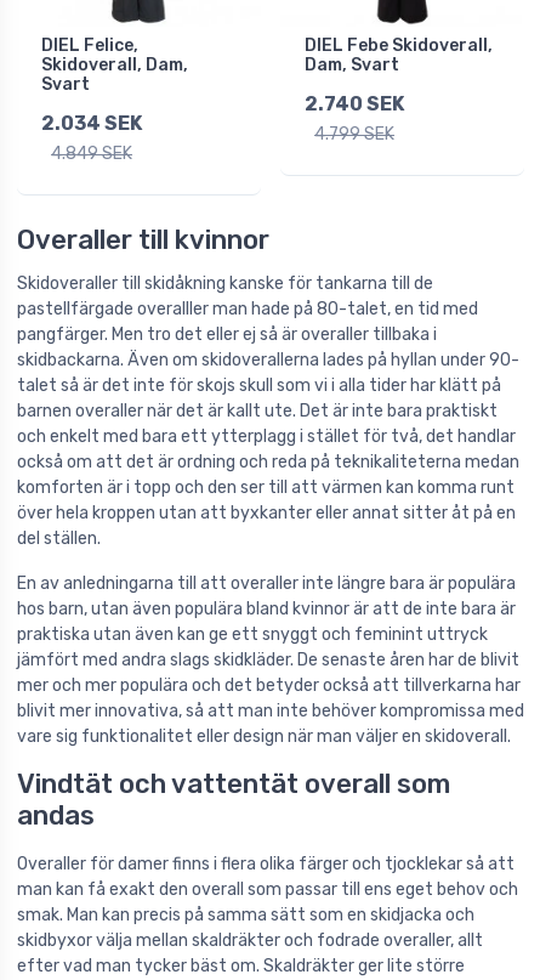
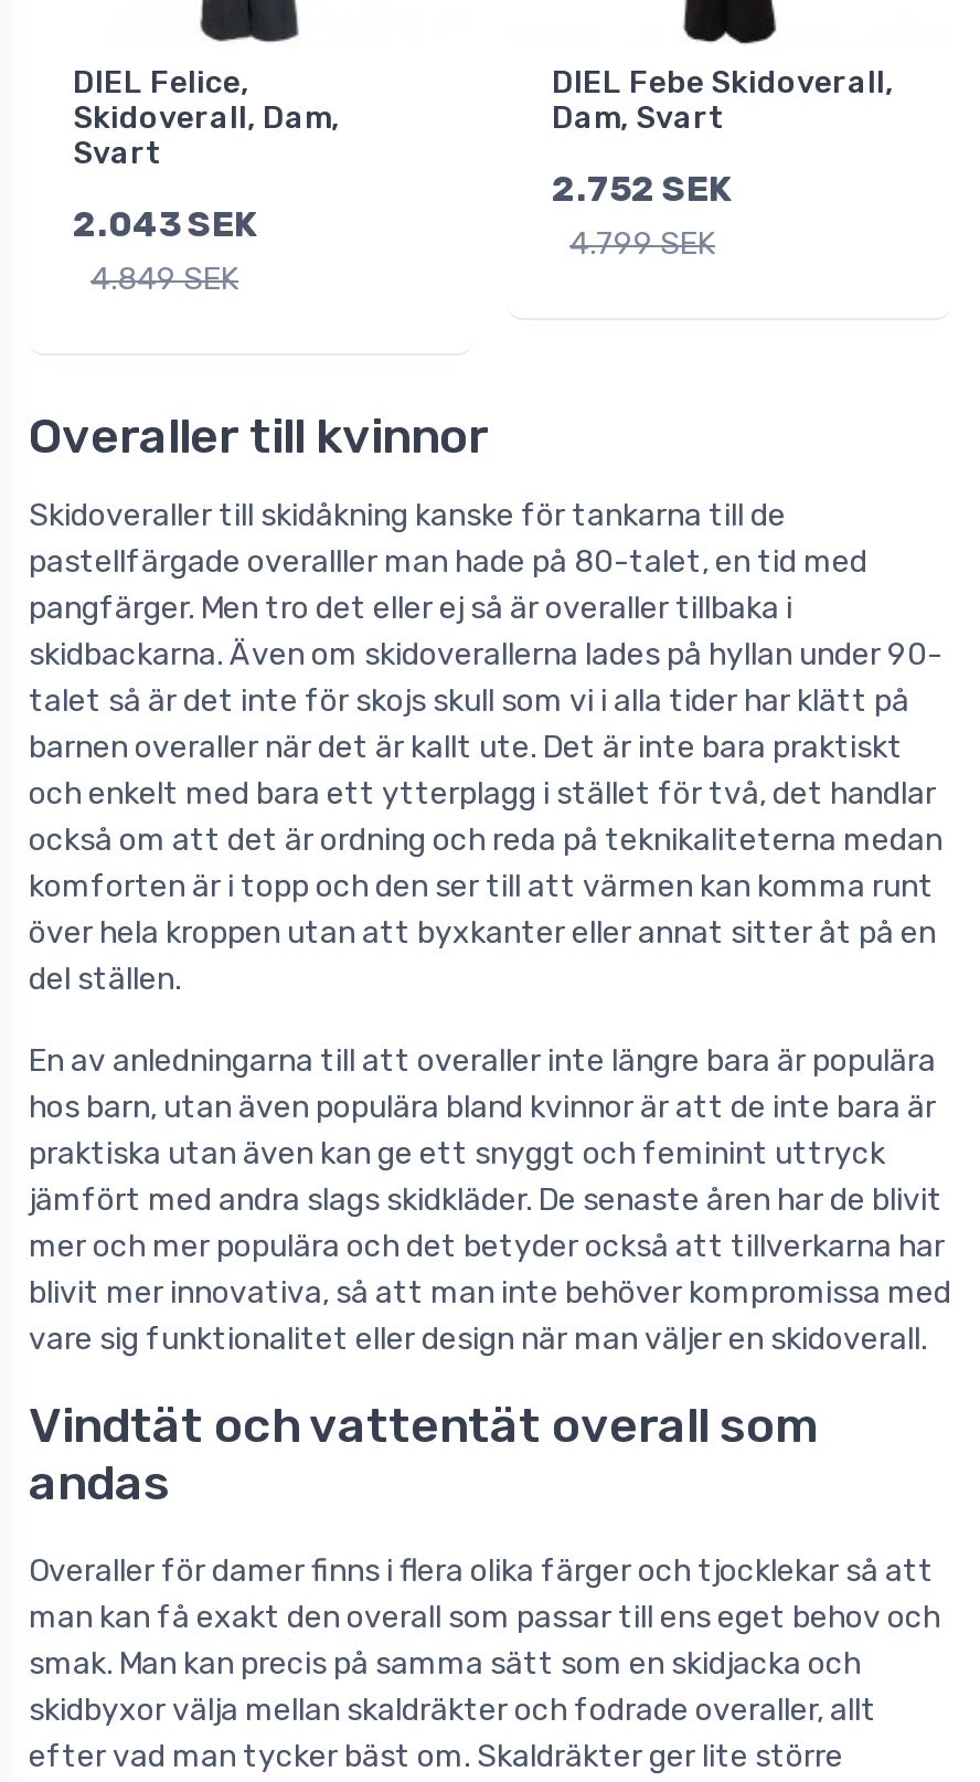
- 2.740 SEK
+ 2.752 SEK

- 2.034 SEK
+ 2.043 SEK
